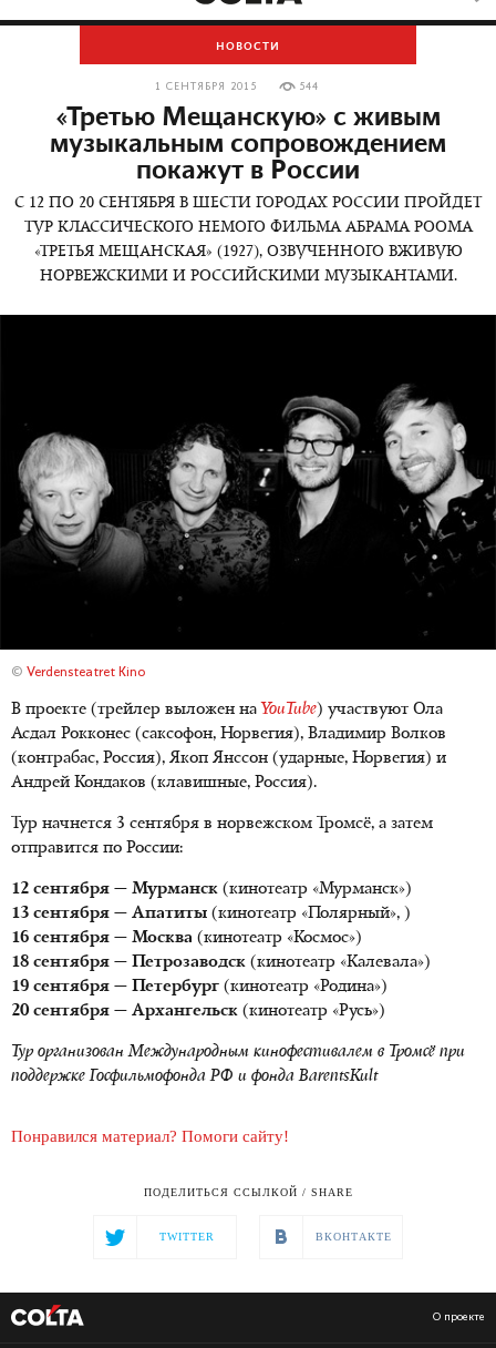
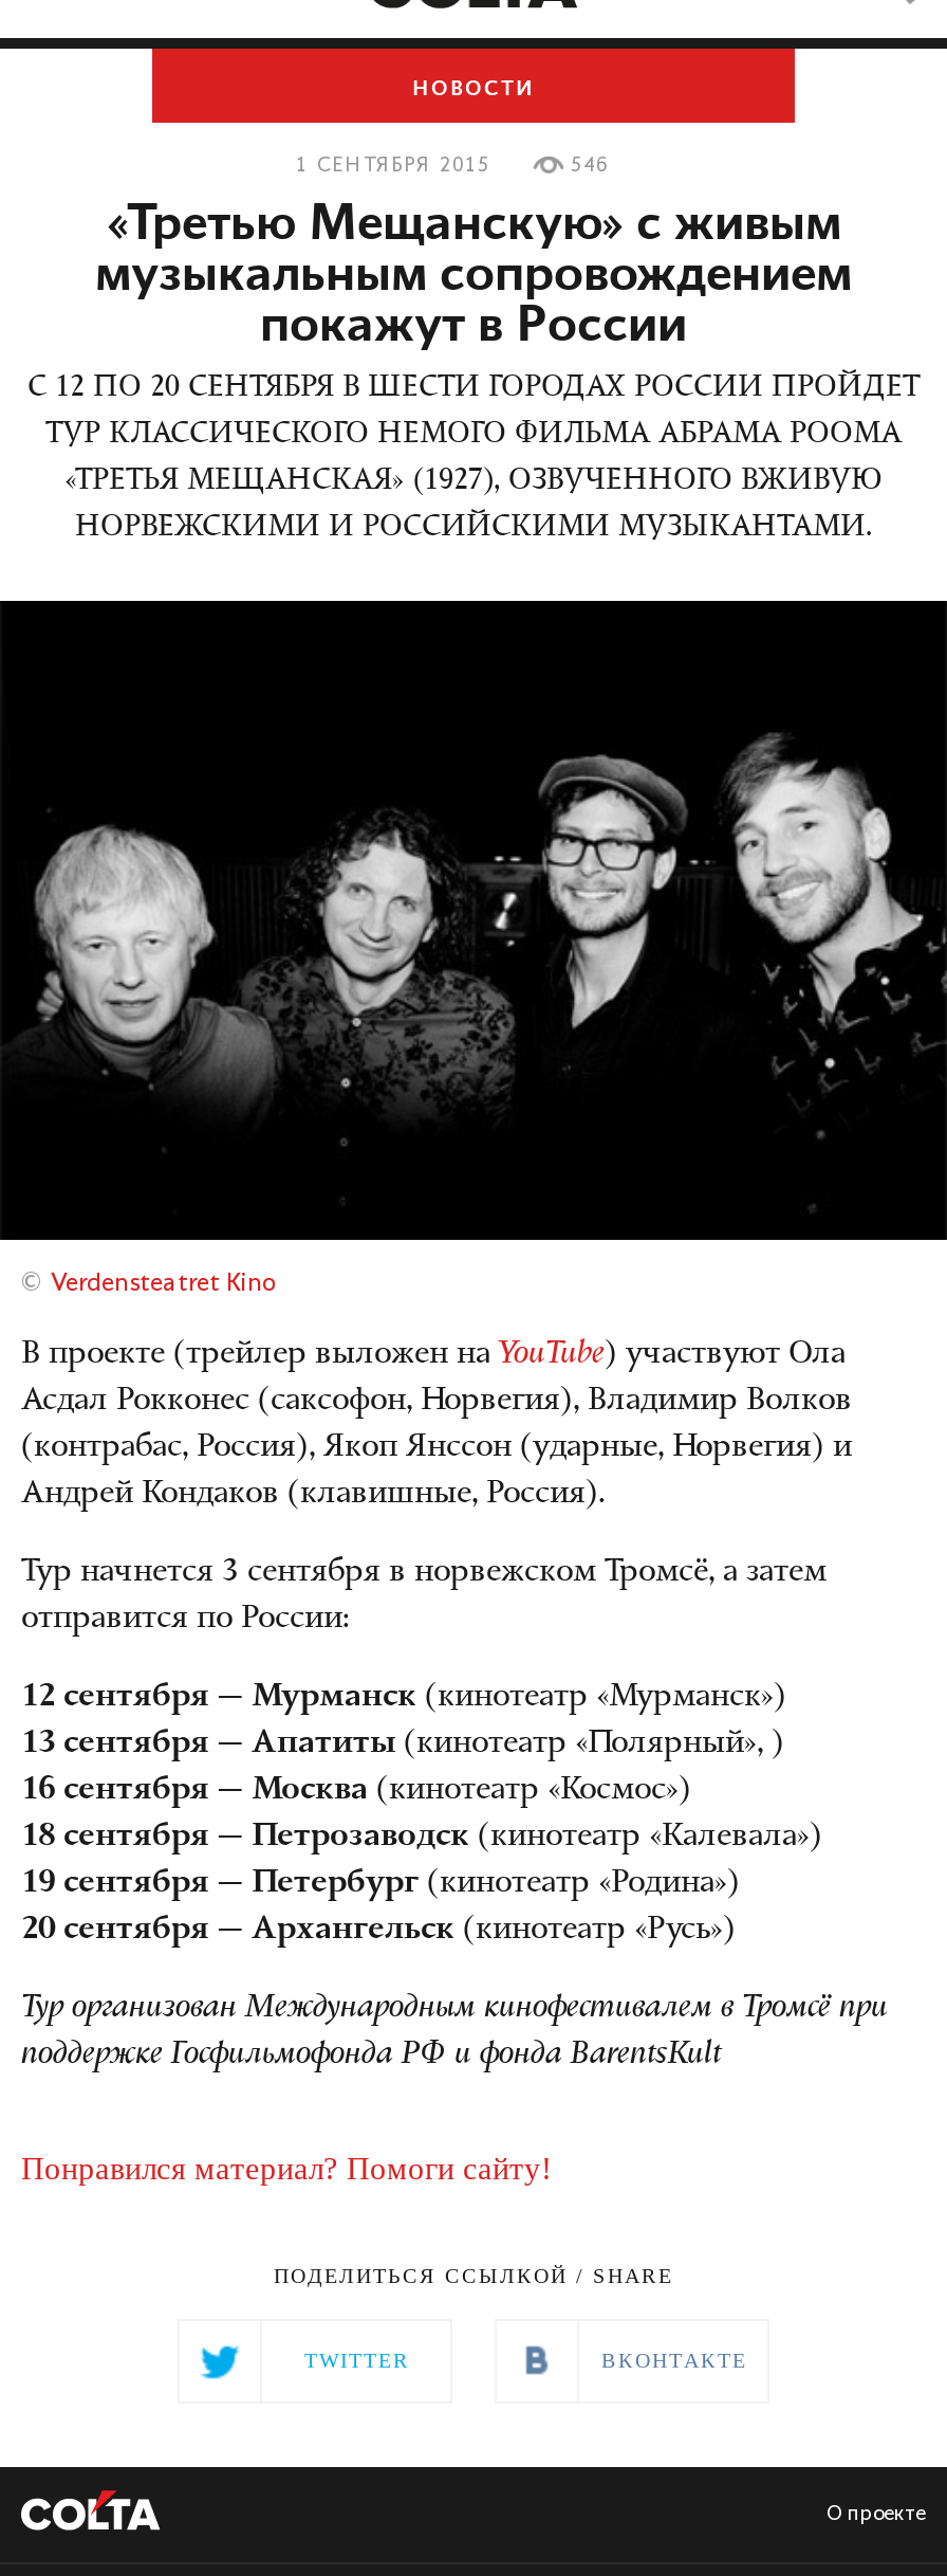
- 544
+ 546
